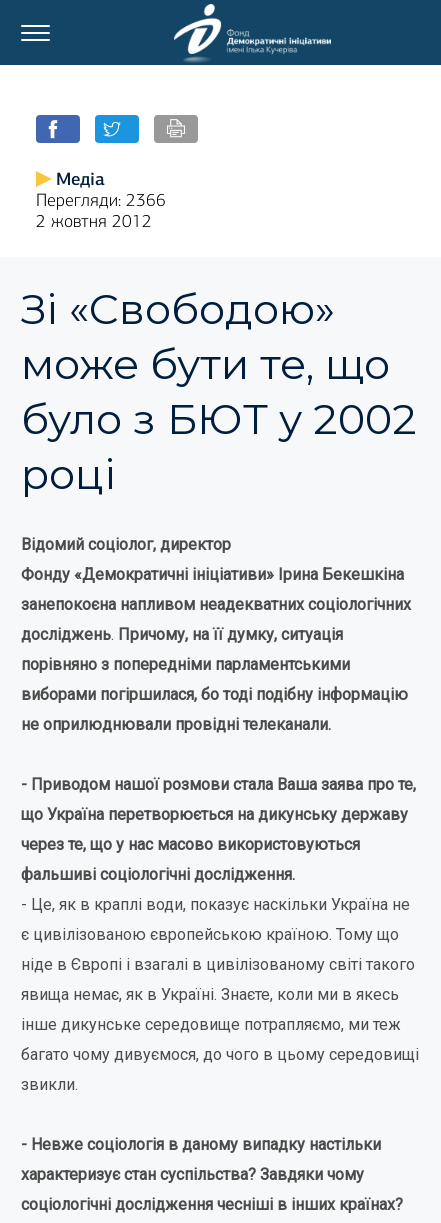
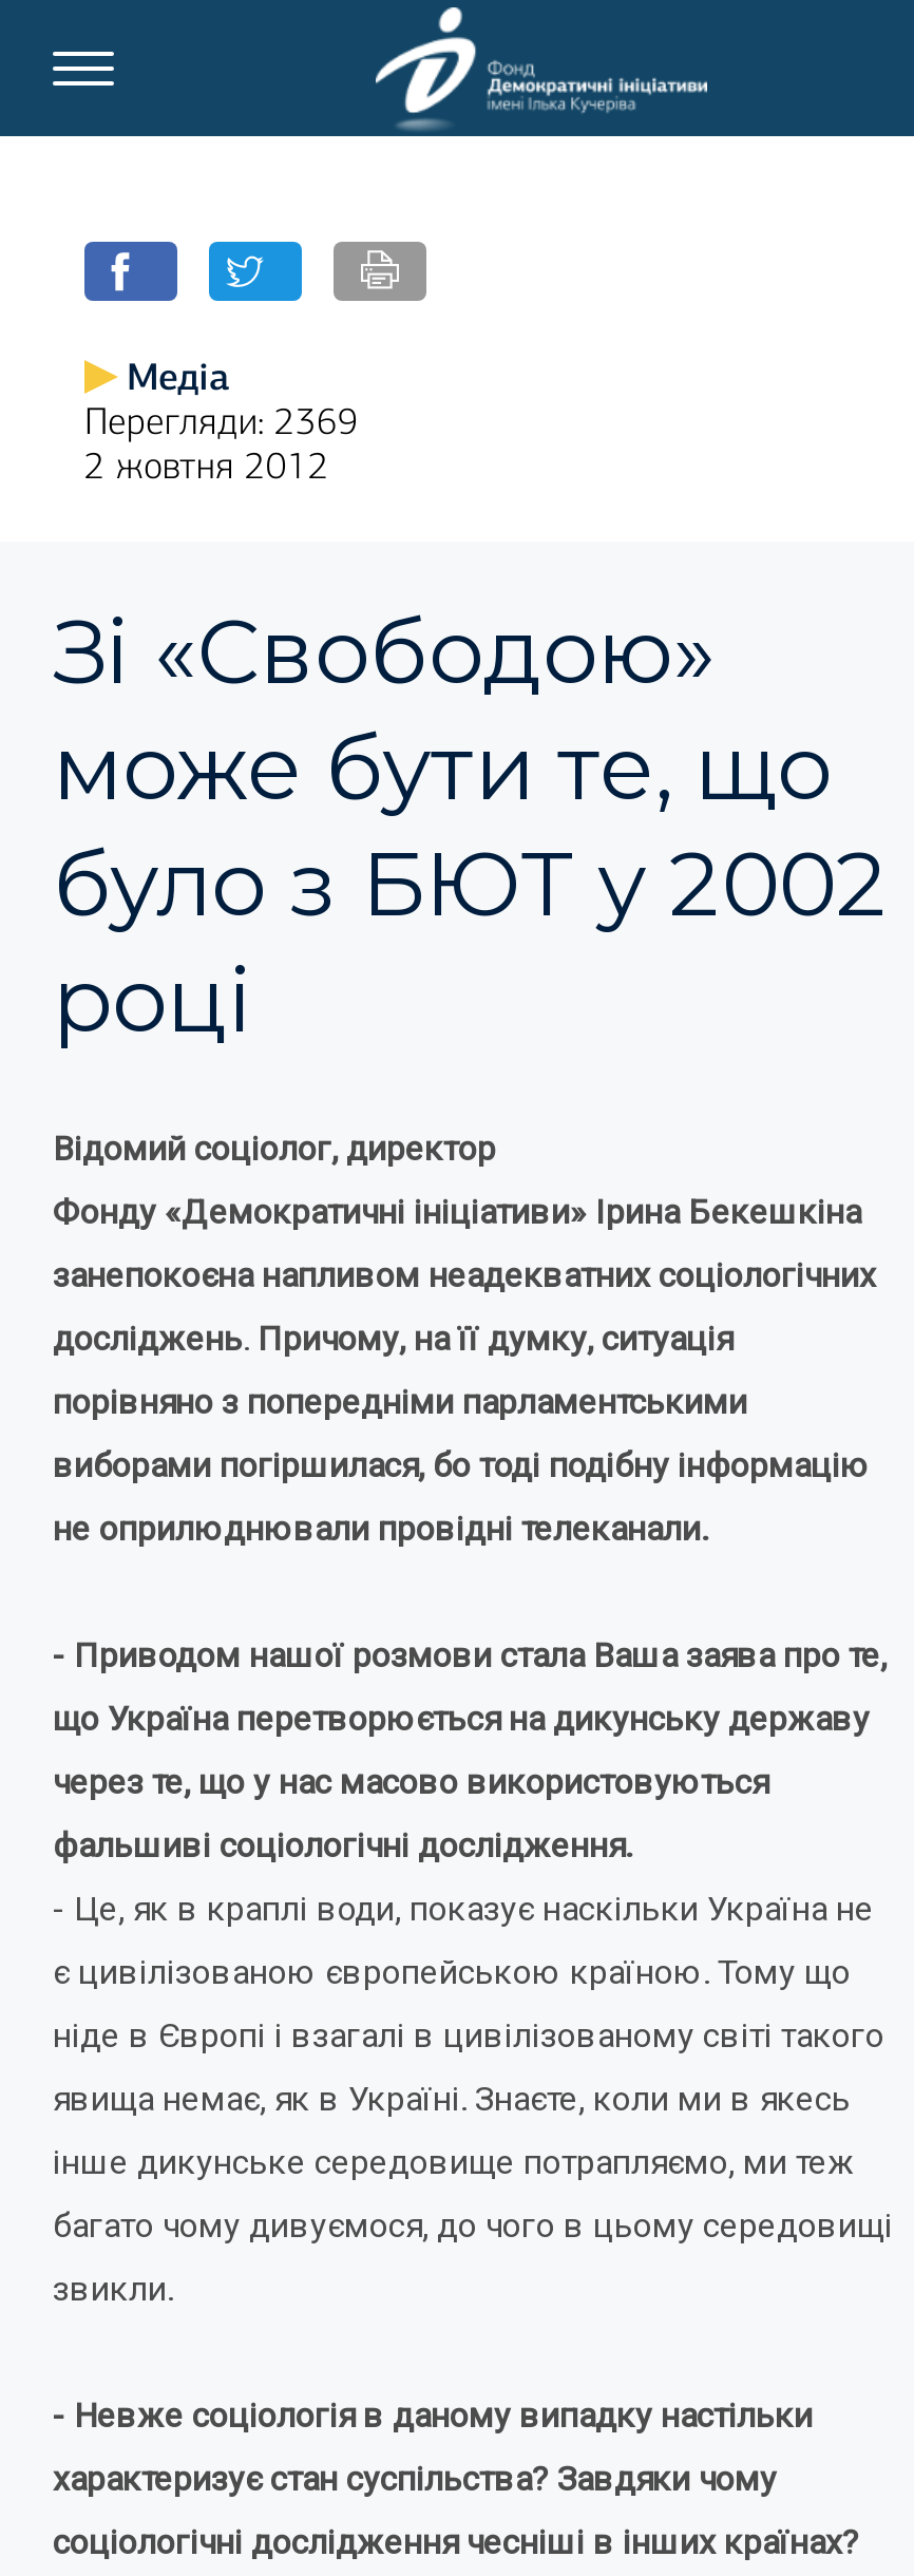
- Перегляди: 2366
+ Перегляди: 2369
